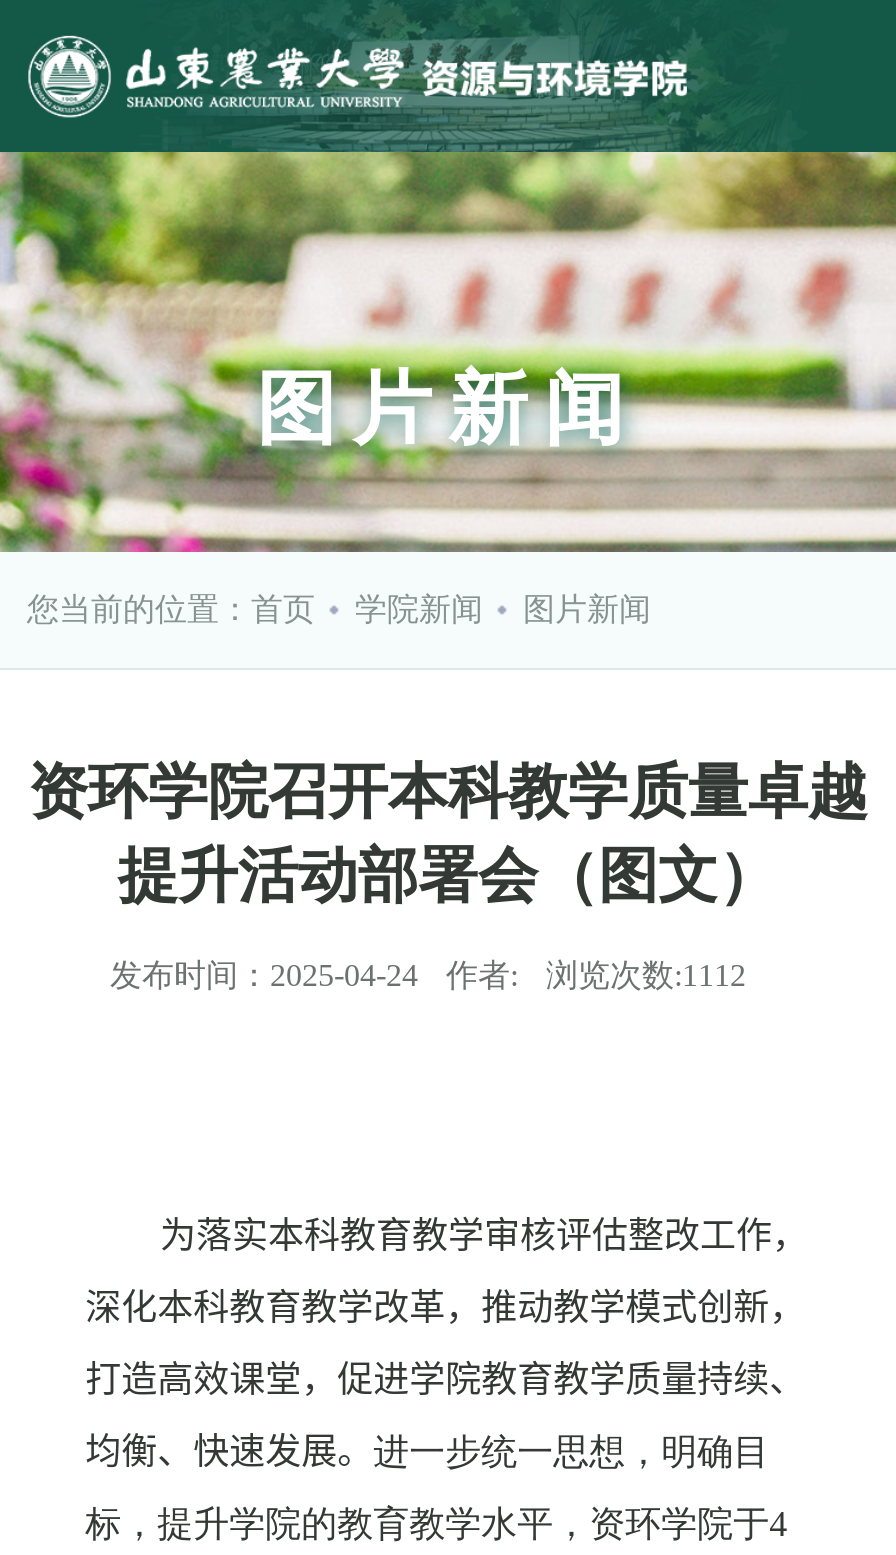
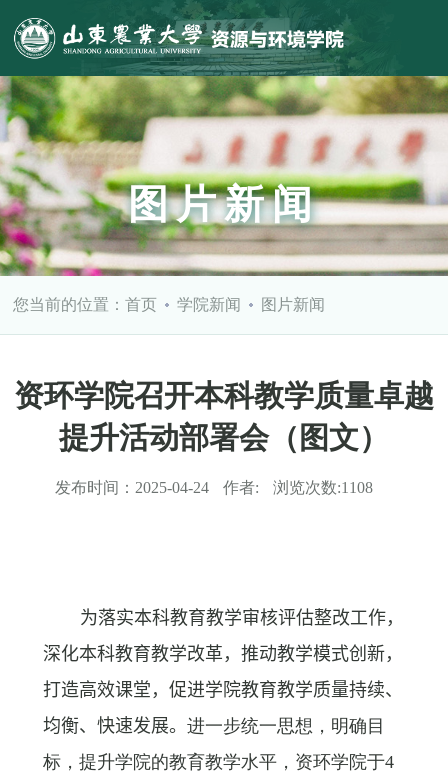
- 发布时间：2025-04-24 作者: 浏览次数:1112
+ 发布时间：2025-04-24 作者: 浏览次数:1108
